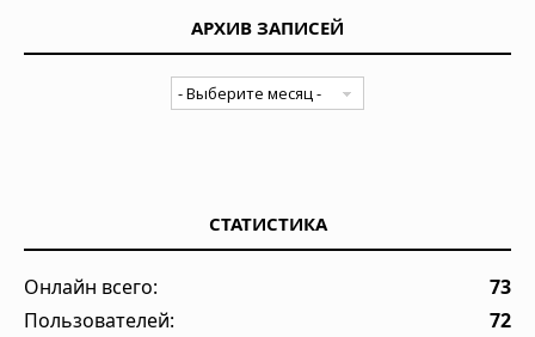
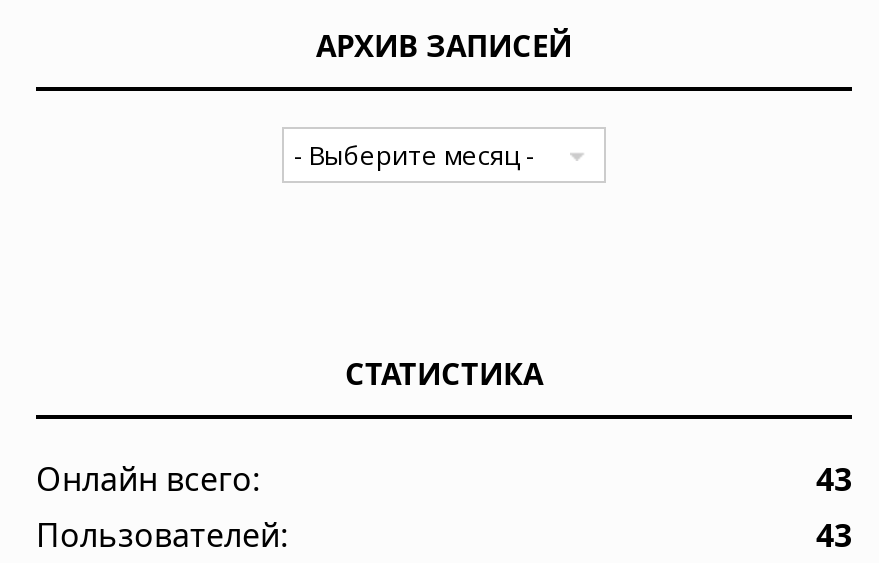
- 73
+ 43

- 72
+ 43
